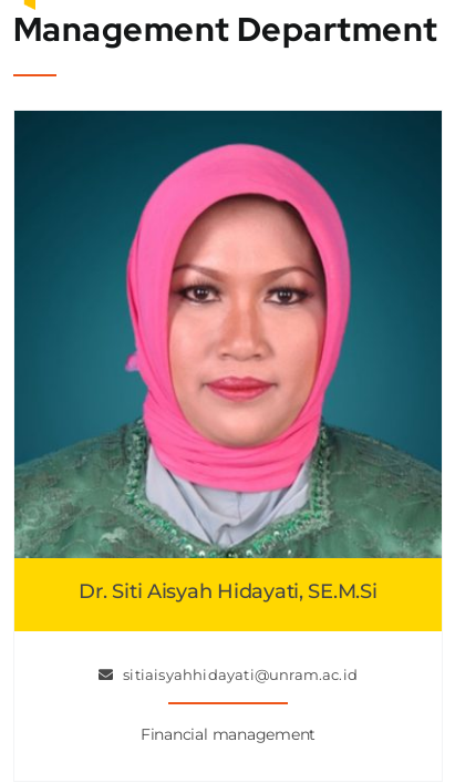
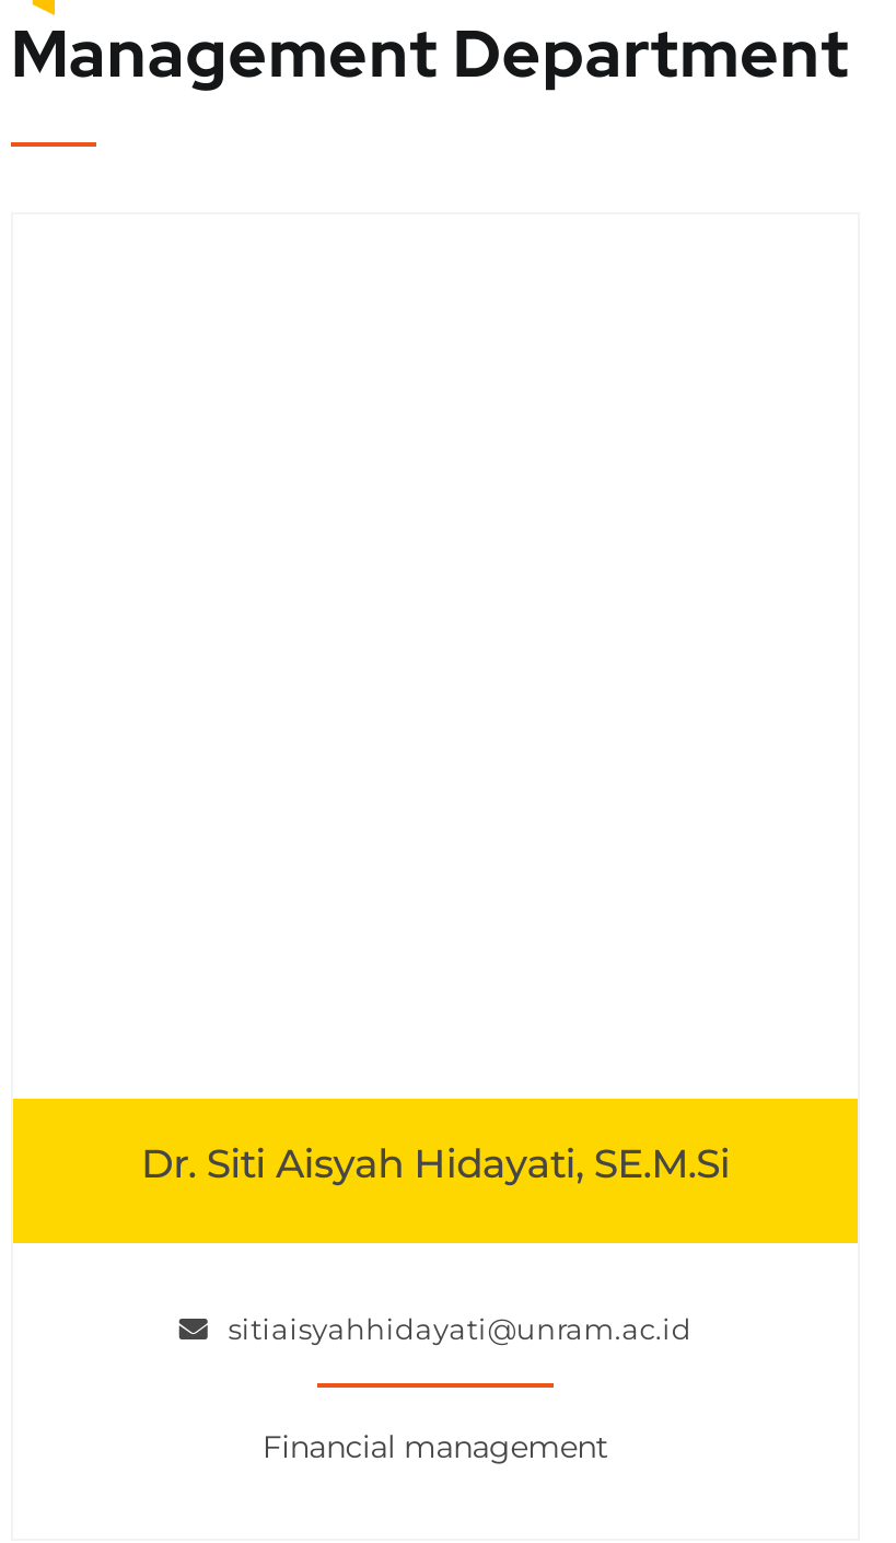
- [image]
